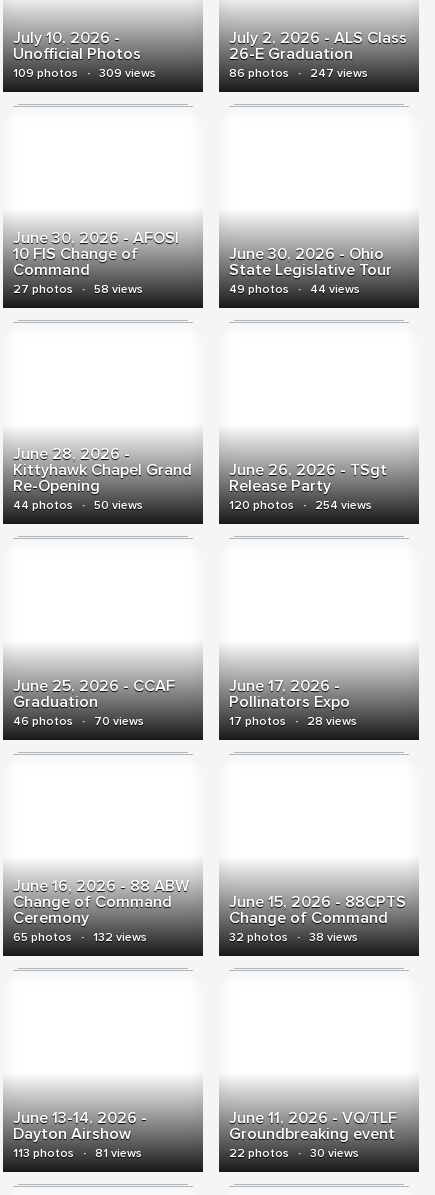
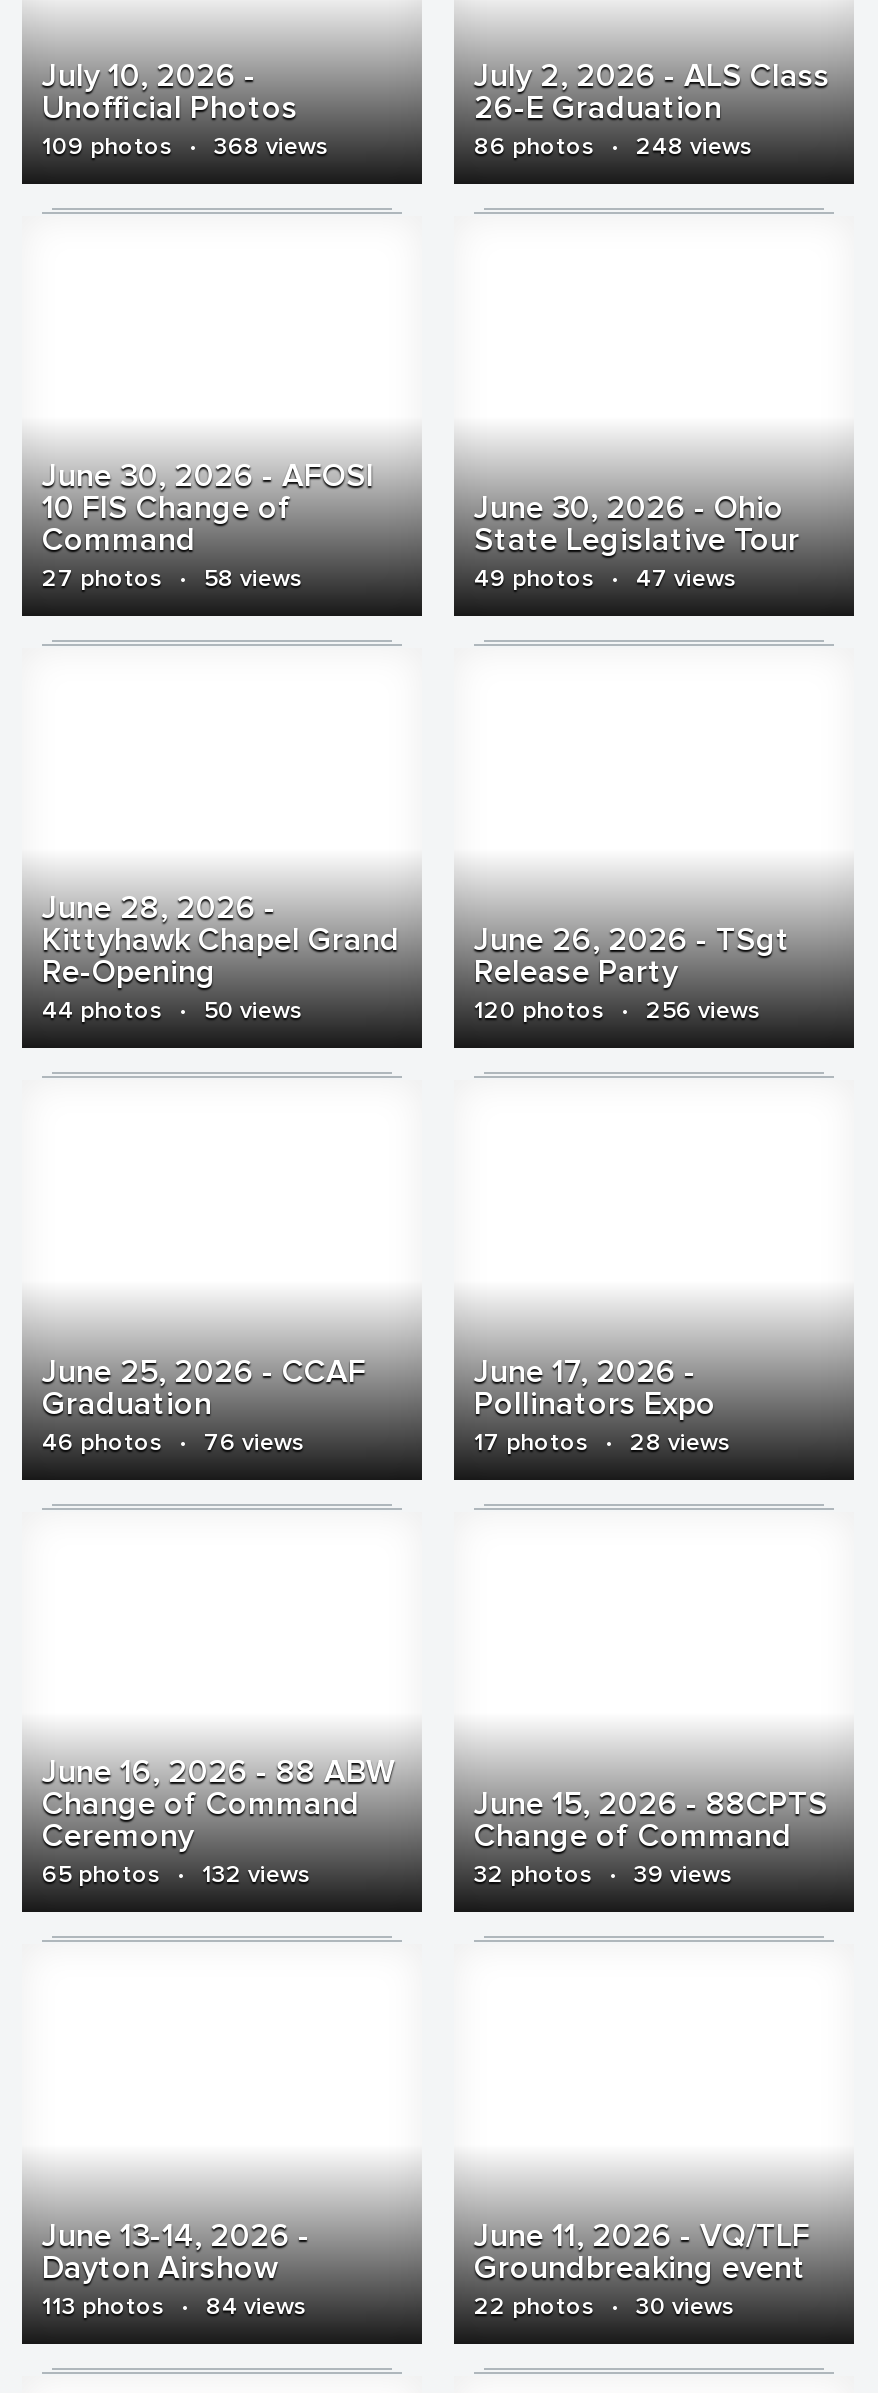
- 109 photos · 309 views
+ 109 photos · 368 views

- 86 photos · 247 views
+ 86 photos · 248 views

- 49 photos · 44 views
+ 49 photos · 47 views

- 120 photos · 254 views
+ 120 photos · 256 views

- 46 photos · 70 views
+ 46 photos · 76 views

- 32 photos · 38 views
+ 32 photos · 39 views

- 113 photos · 81 views
+ 113 photos · 84 views
